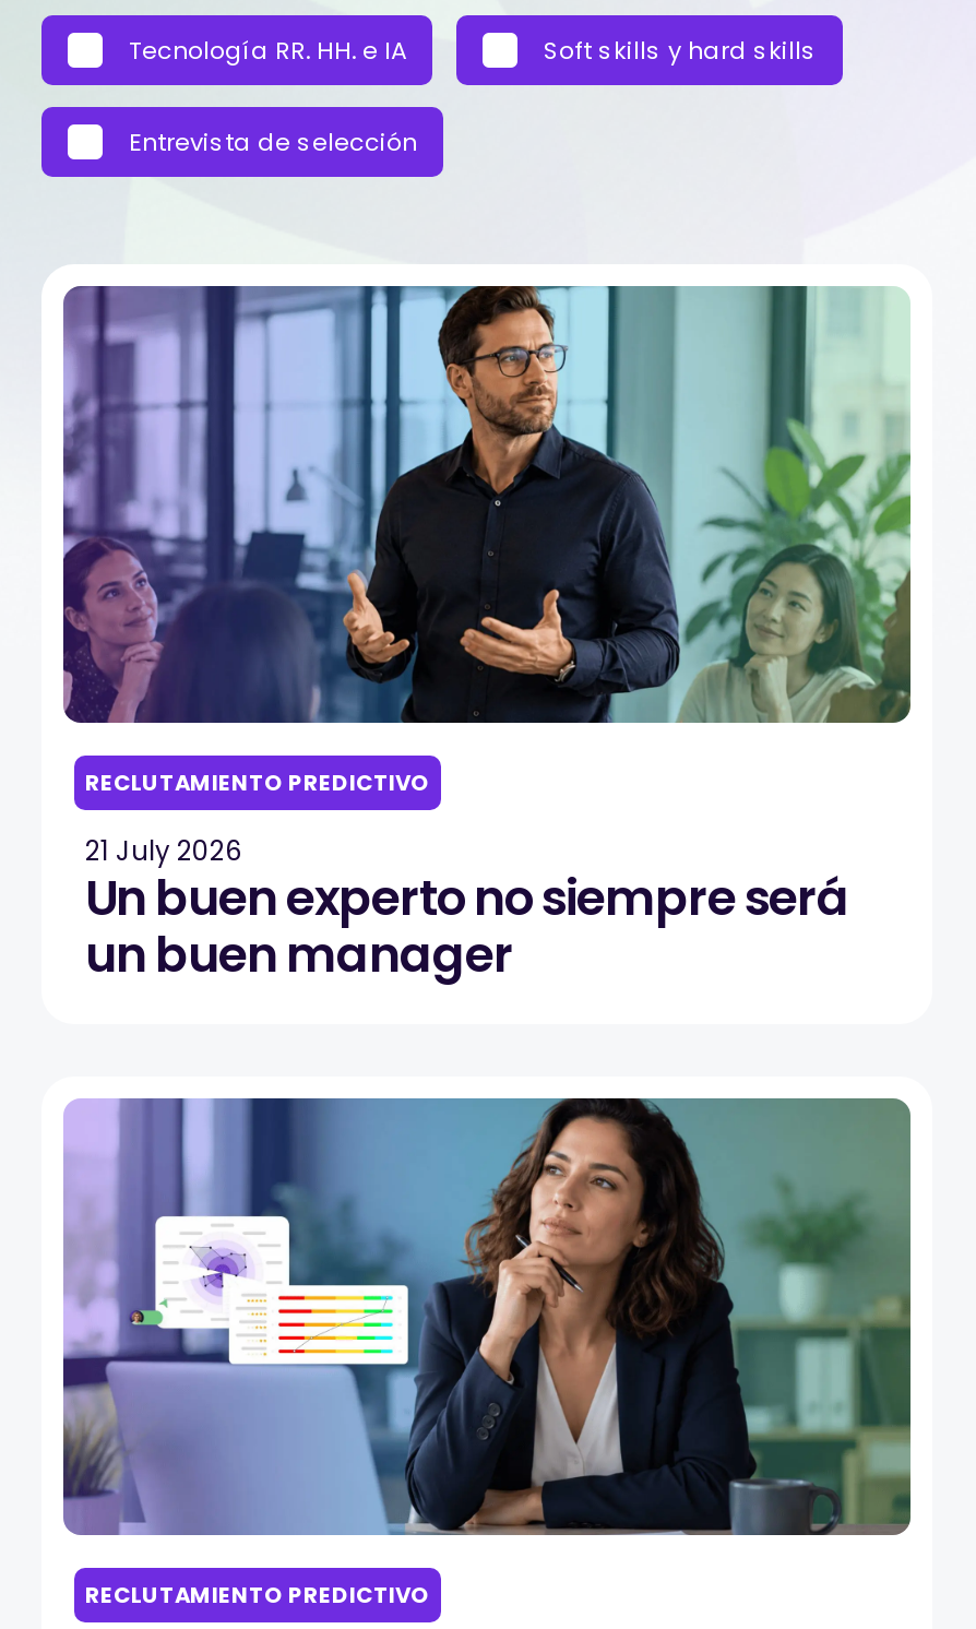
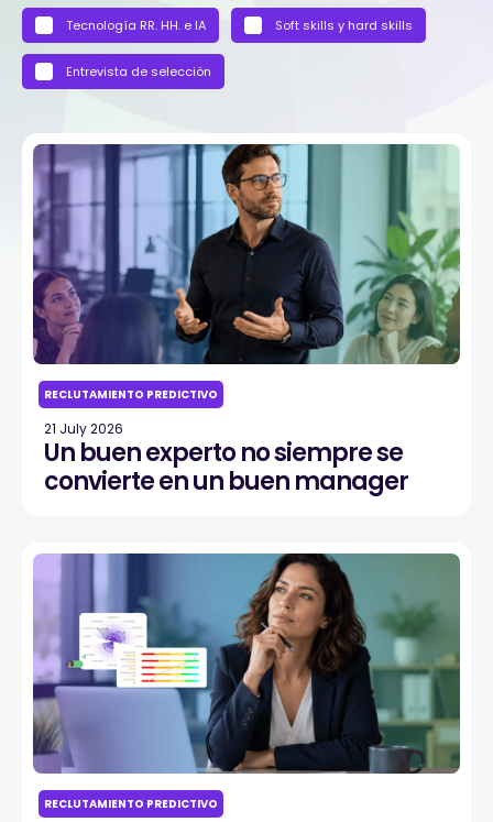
- Un buen experto no siempre será
- un buen manager
+ Un buen experto no siempre se
+ convierte en un buen manager
